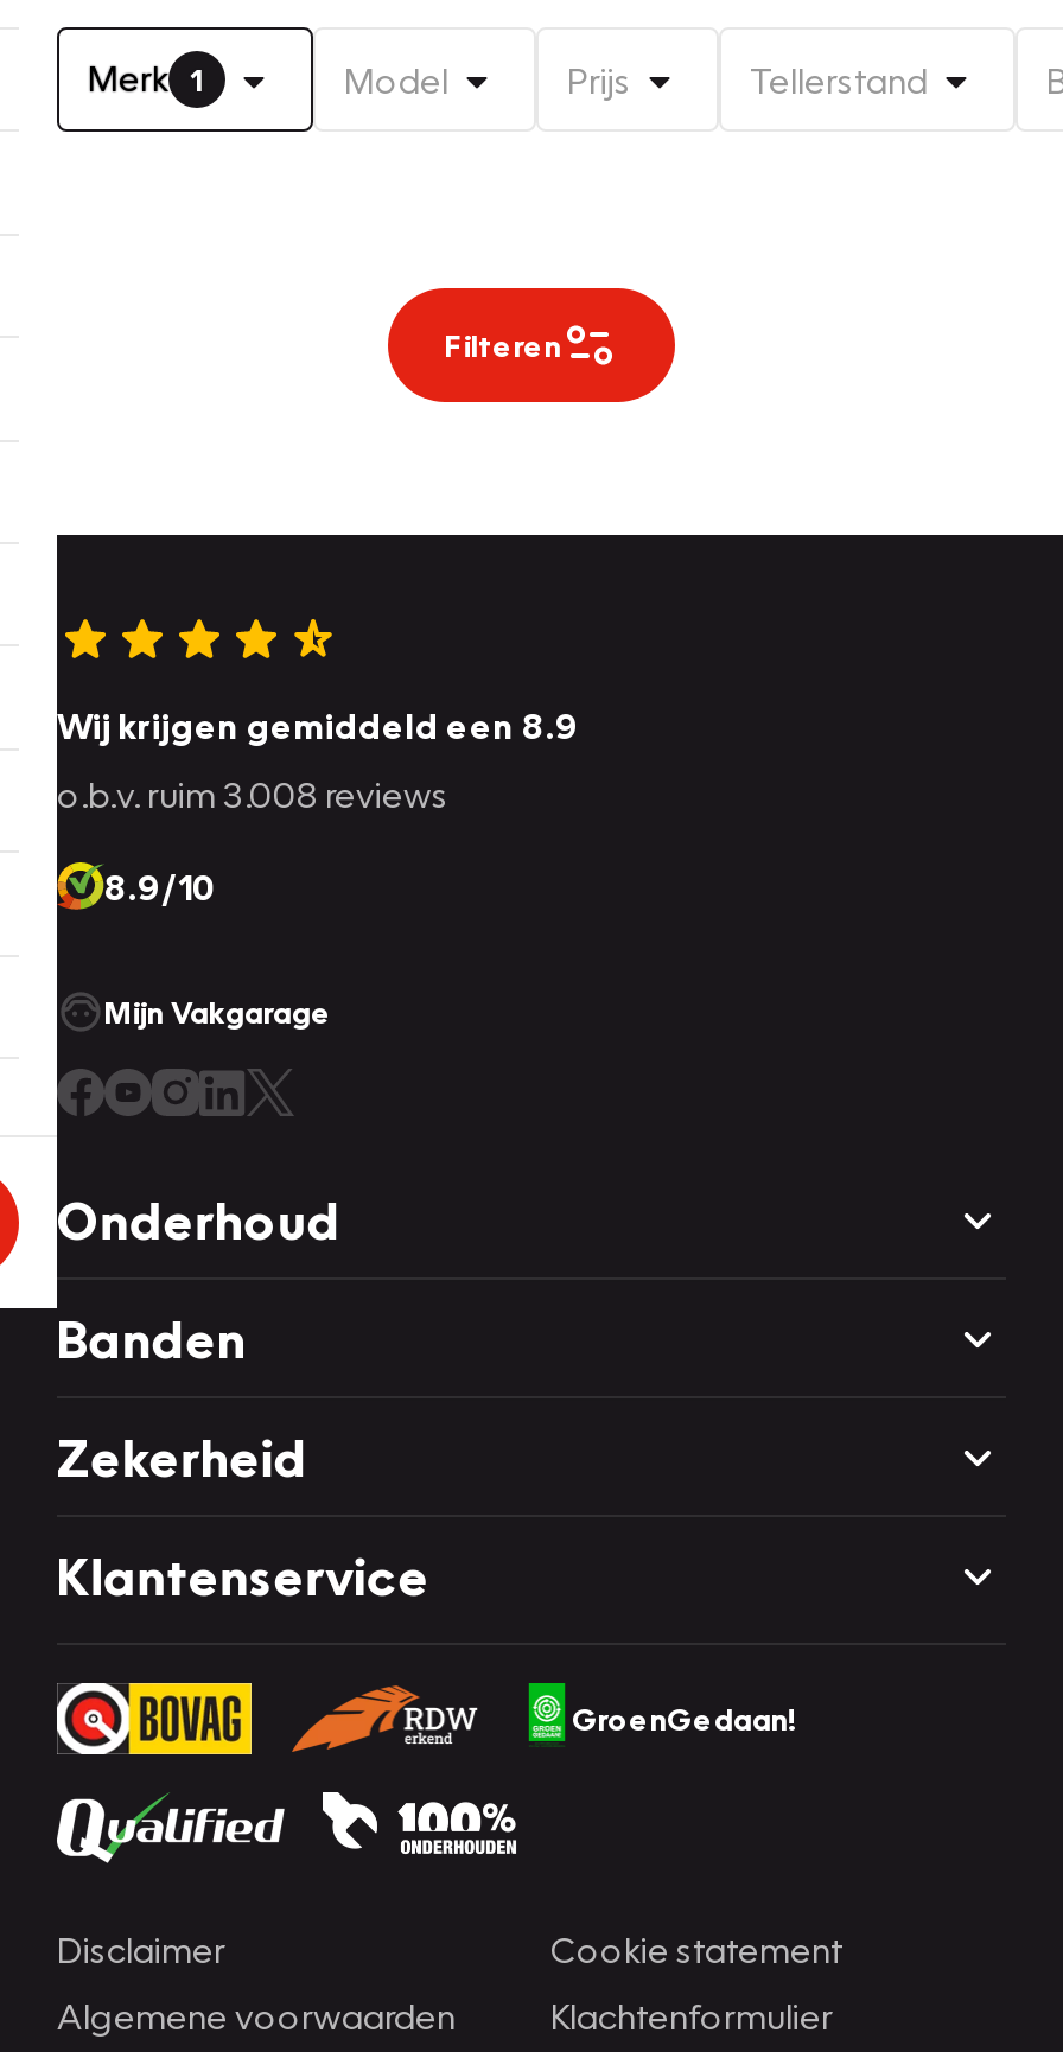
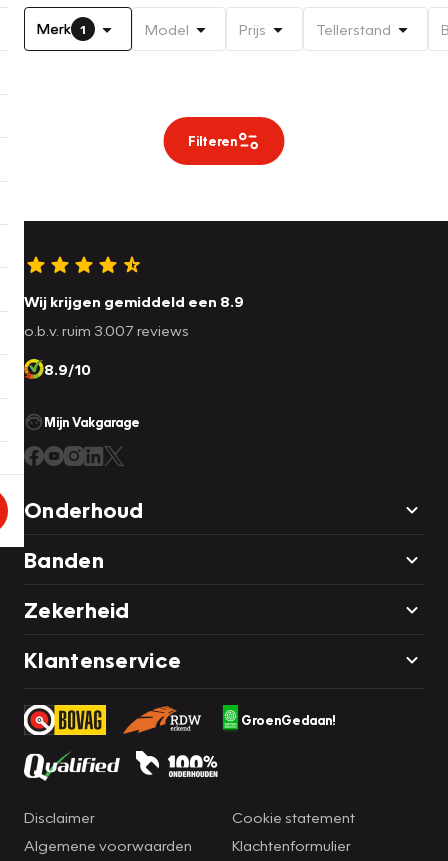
- o.b.v. ruim 3.008 reviews
+ o.b.v. ruim 3.007 reviews
